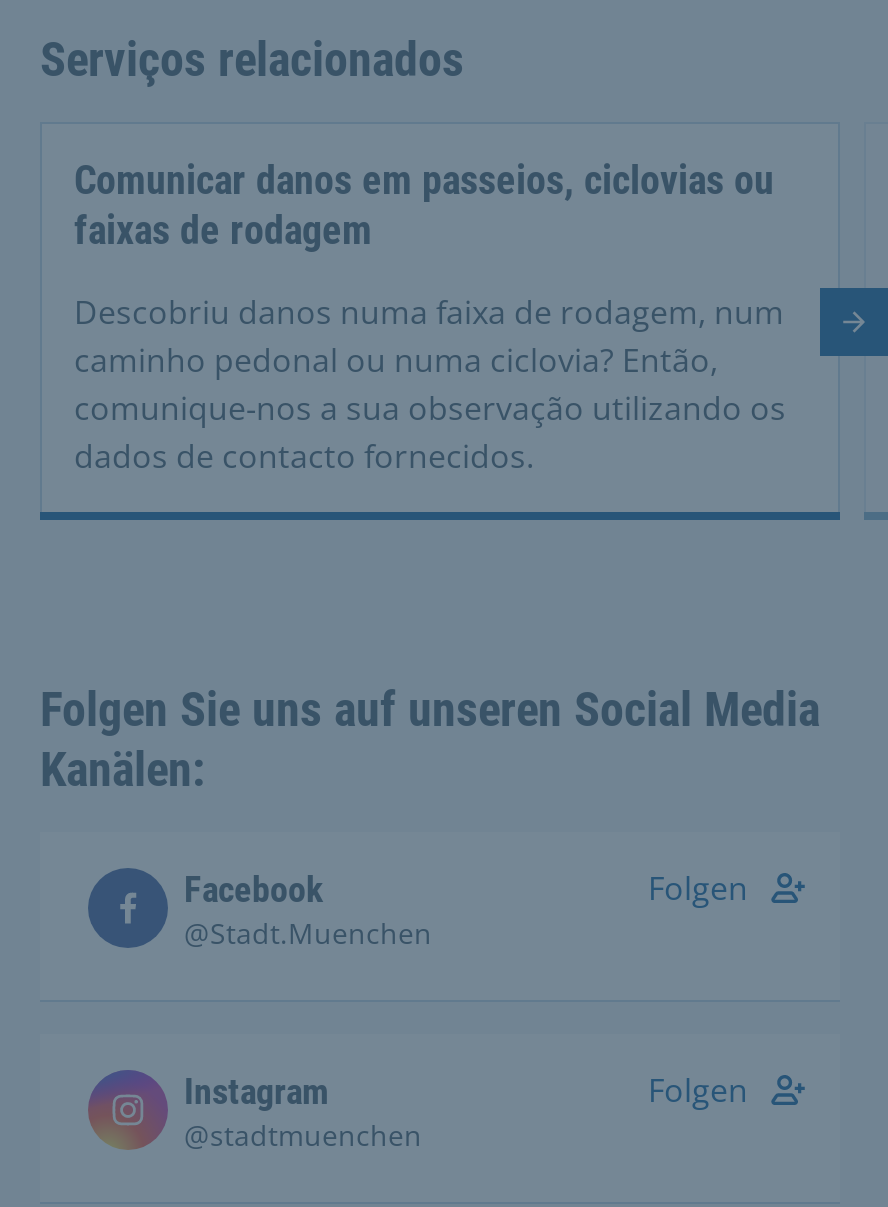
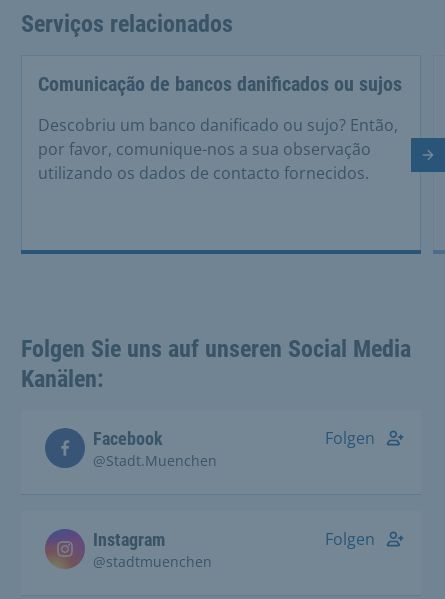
- Comunicar danos em passeios, ciclovias ou
- faixas de rodagem
+ Comunicação de bancos danificados ou sujos

- Descobriu danos numa faixa de rodagem, num
- caminho pedonal ou numa ciclovia? Então,
- comunique-nos a sua observação utilizando os
- dados de contacto fornecidos.
+ Descobriu um banco danificado ou sujo? Então,
+ por favor, comunique-nos a sua observação
+ utilizando os dados de contacto fornecidos.
